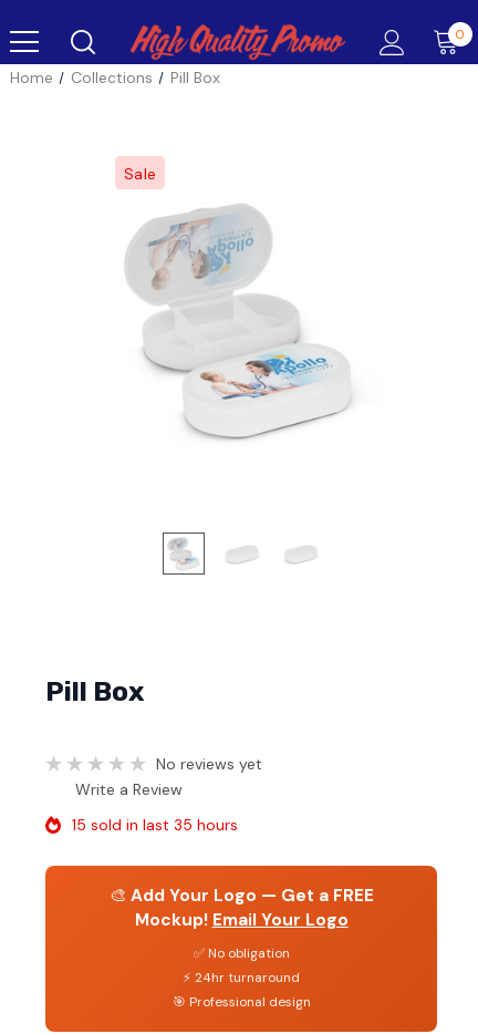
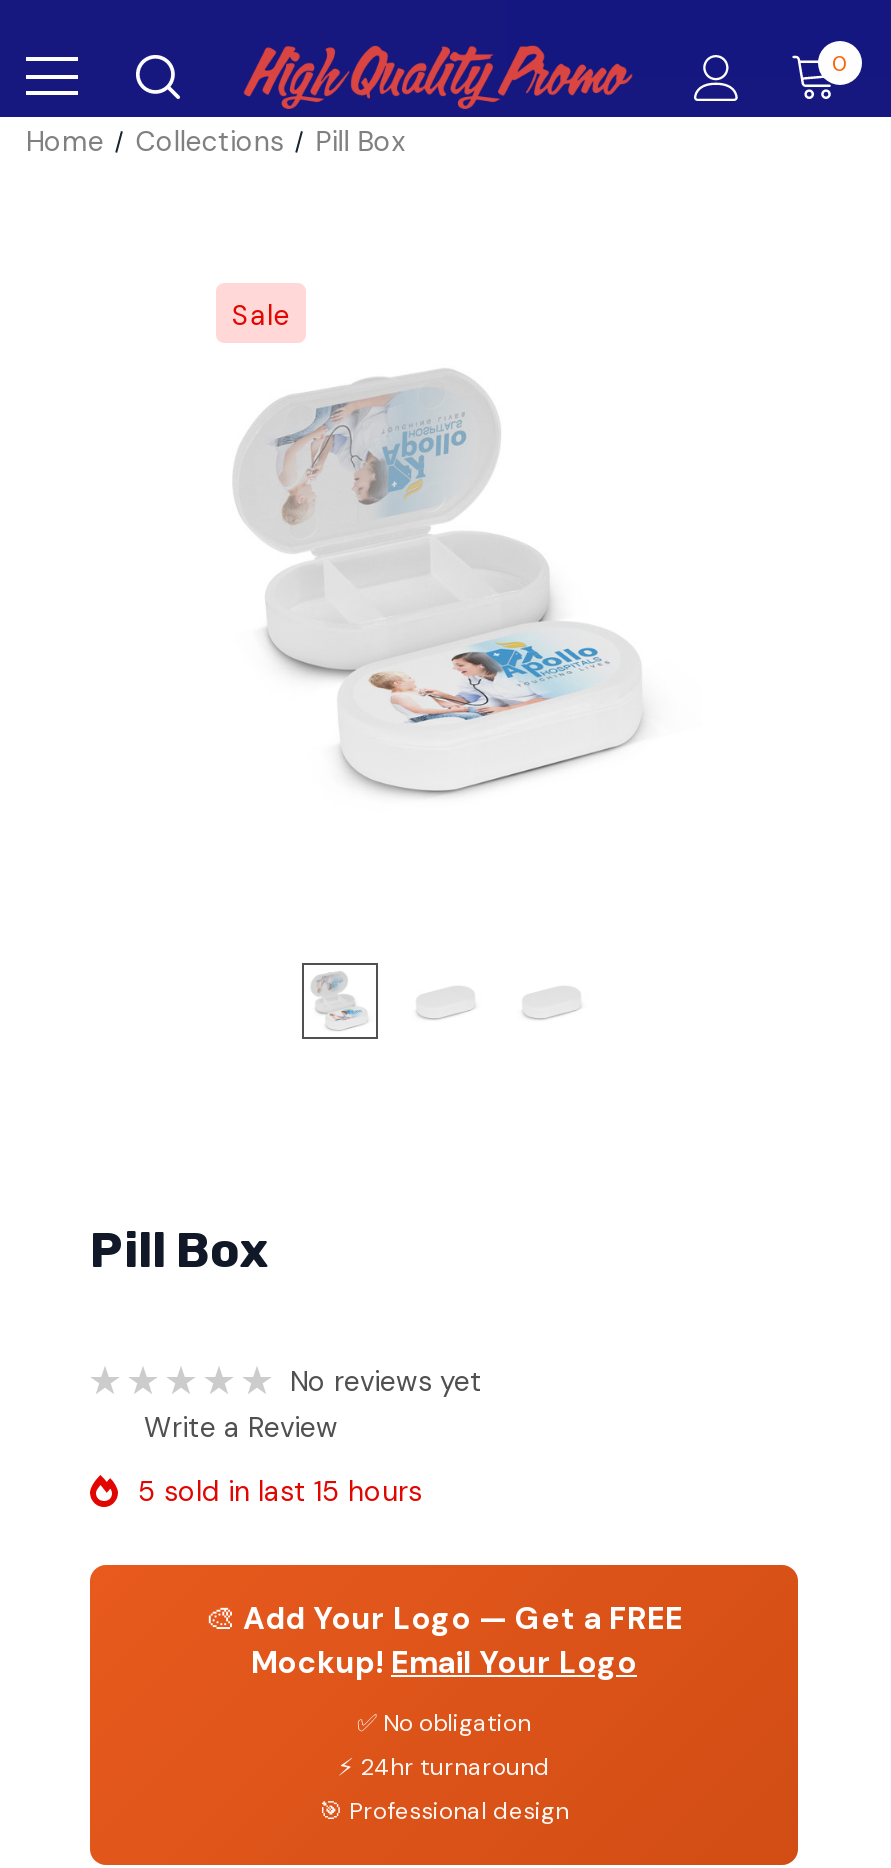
- 15 sold in last 35 hours
+ 5 sold in last 15 hours
